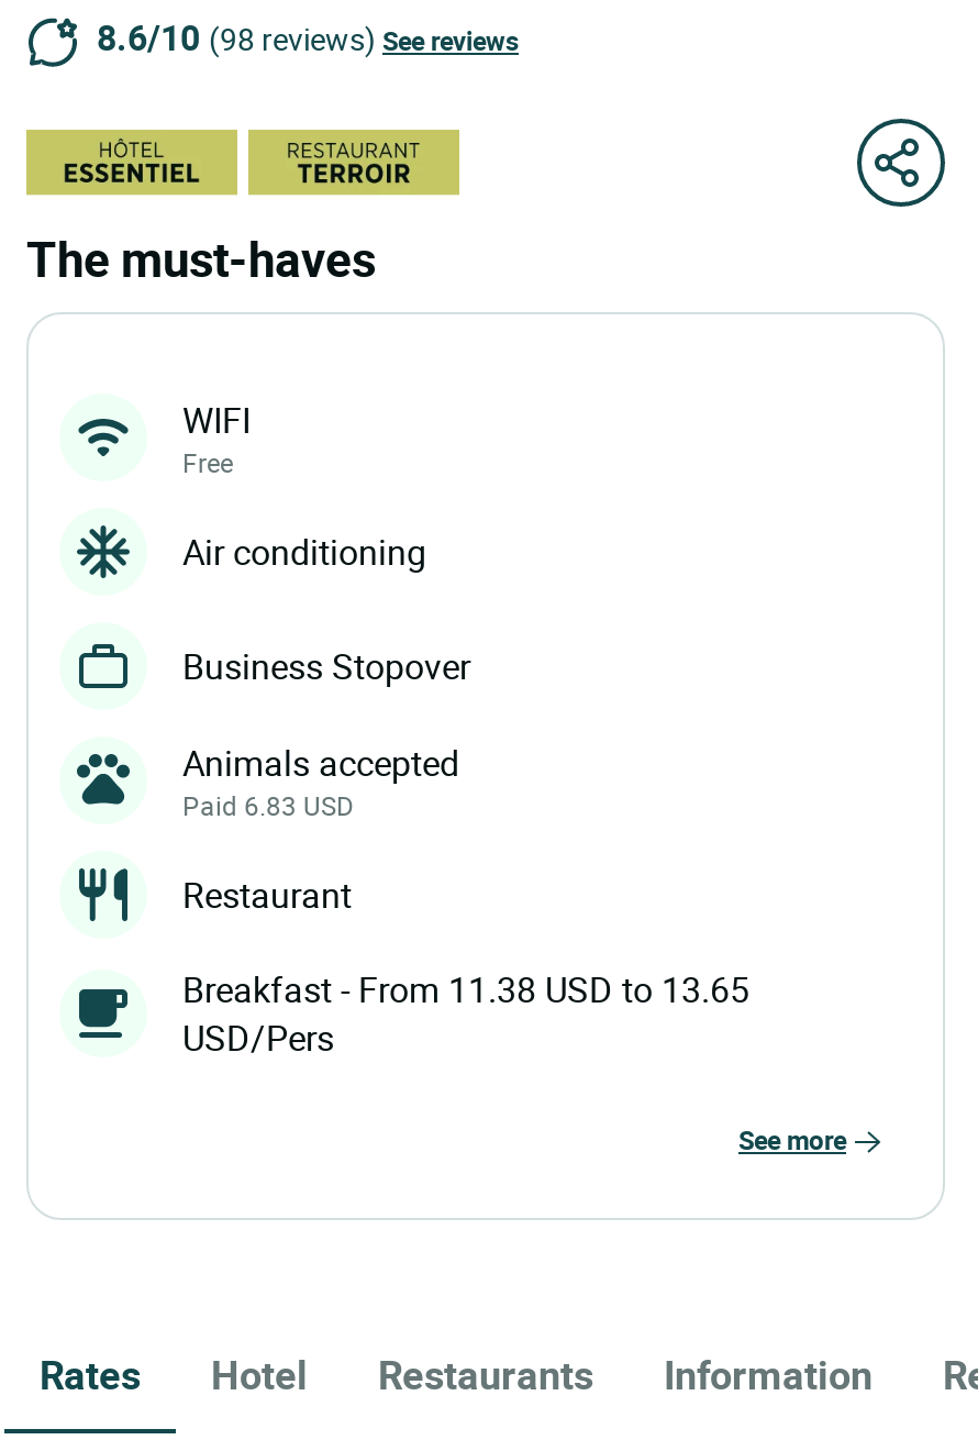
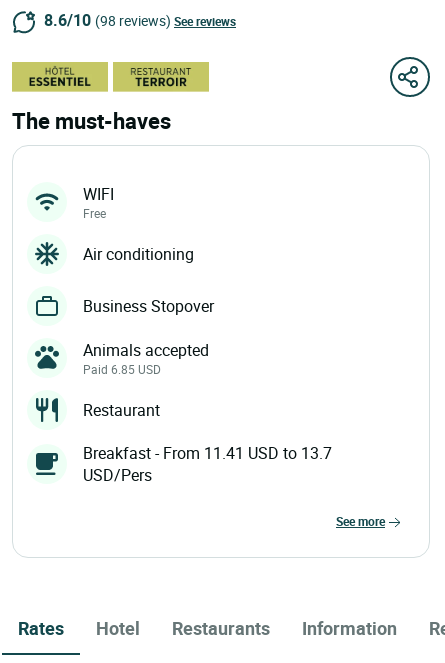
- Paid 6.83 USD
+ Paid 6.85 USD

- Breakfast - From 11.38 USD to 13.65
+ Breakfast - From 11.41 USD to 13.7
